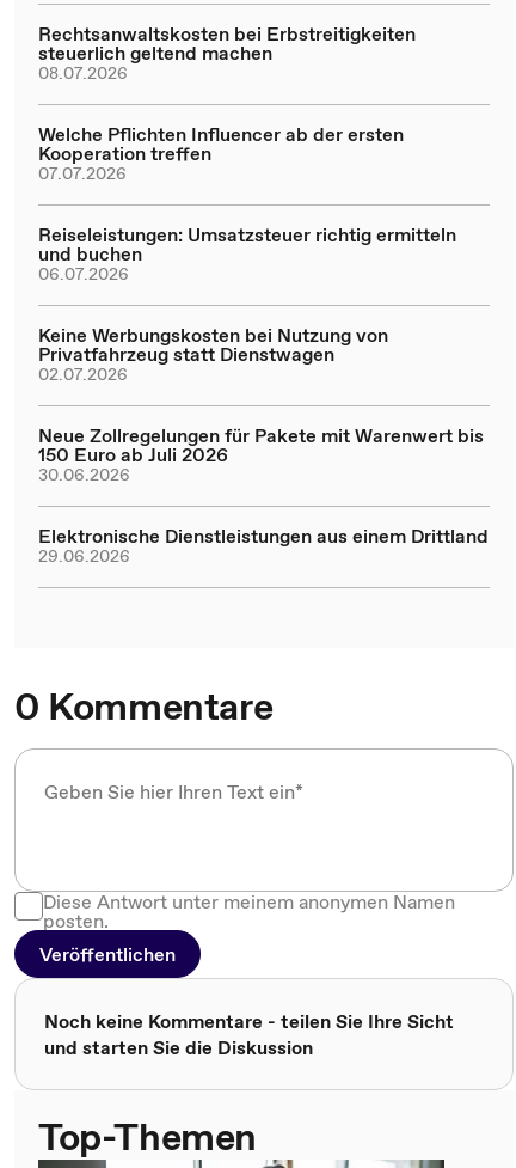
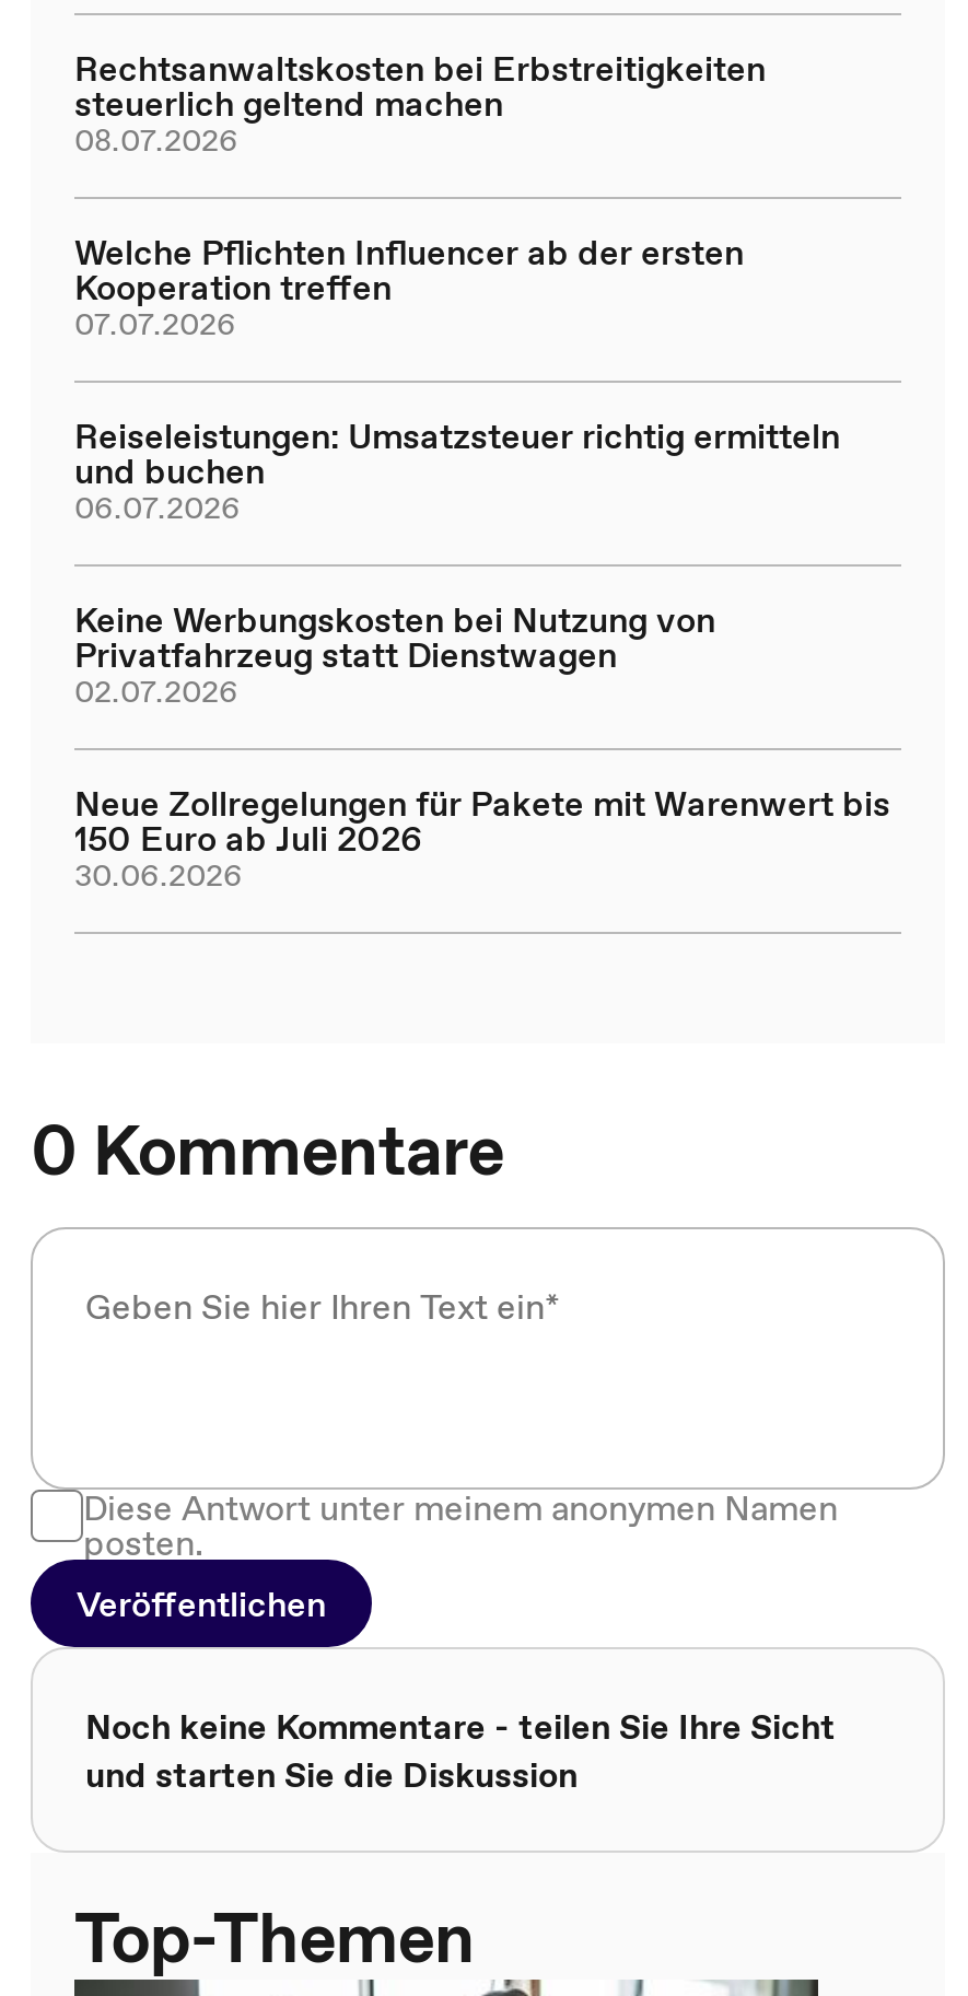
- Elektronische Dienstleistungen aus einem Drittland
- 29.06.2026
